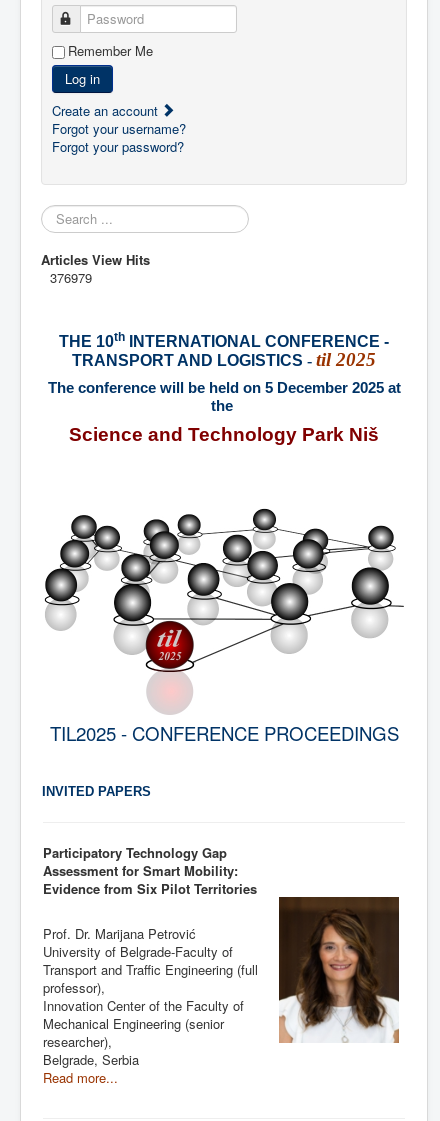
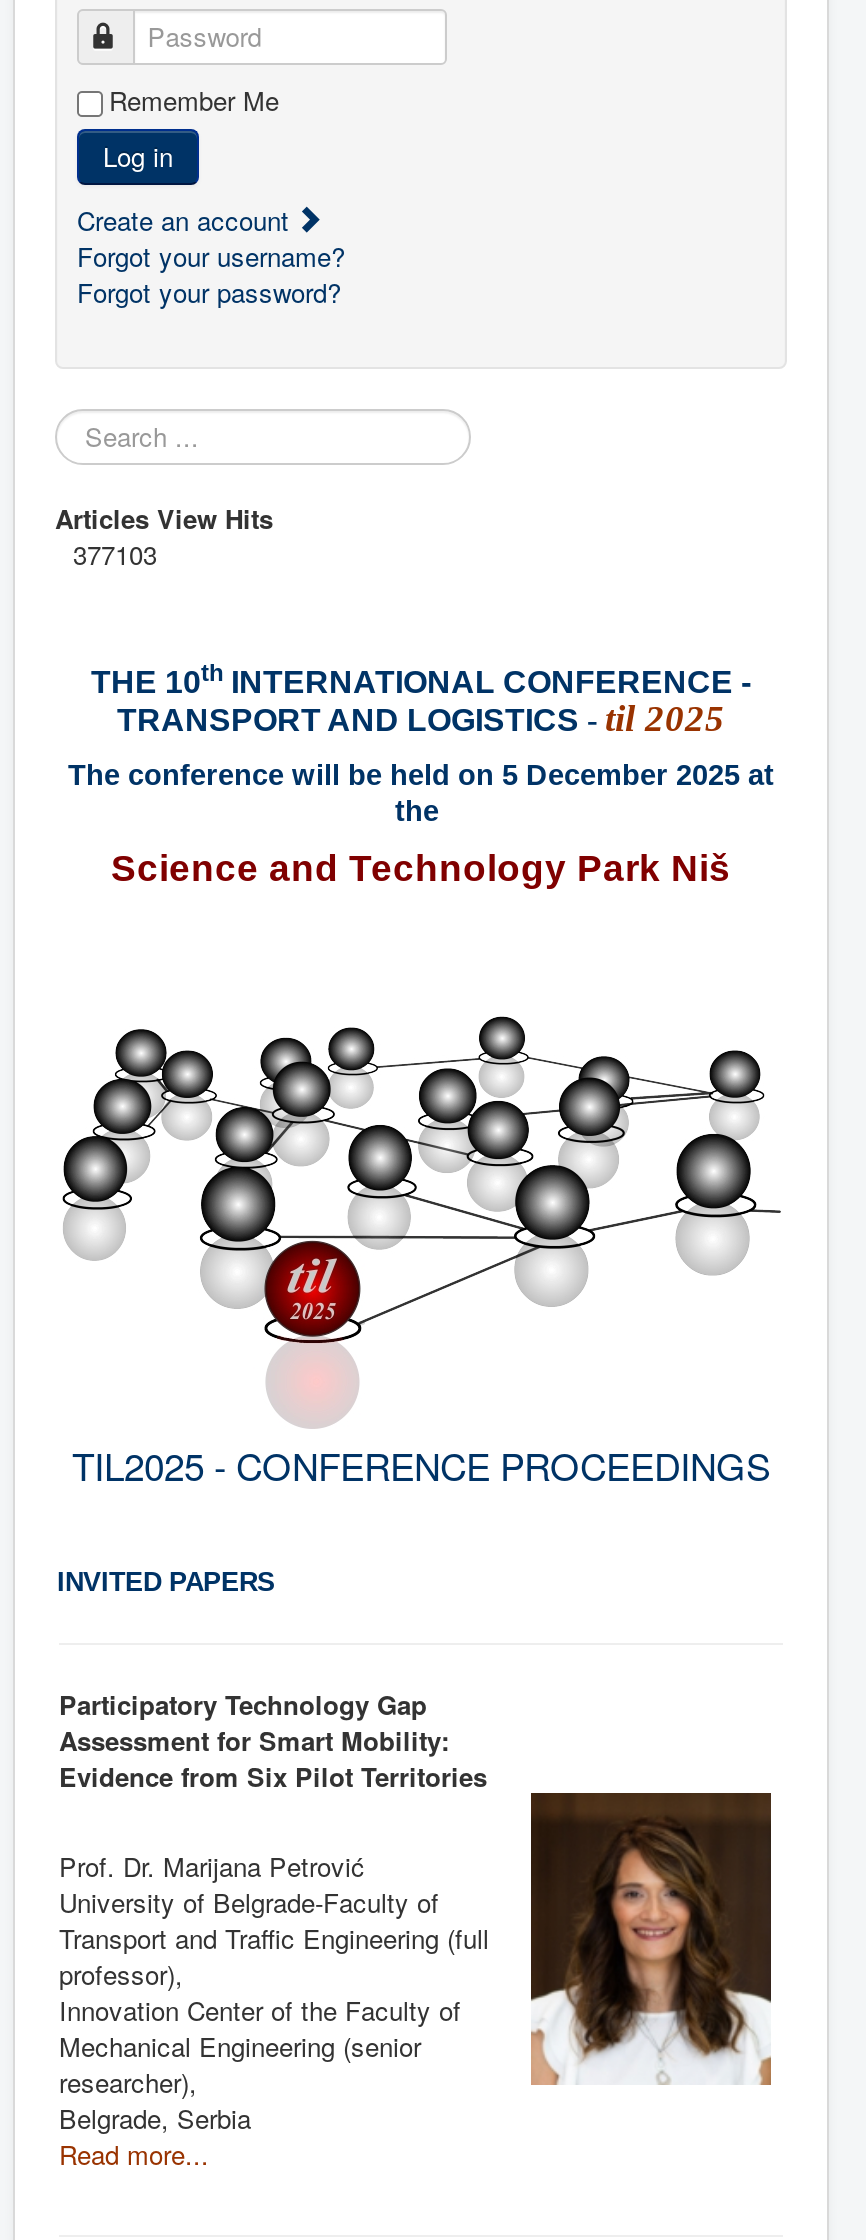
- 376979
+ 377103
